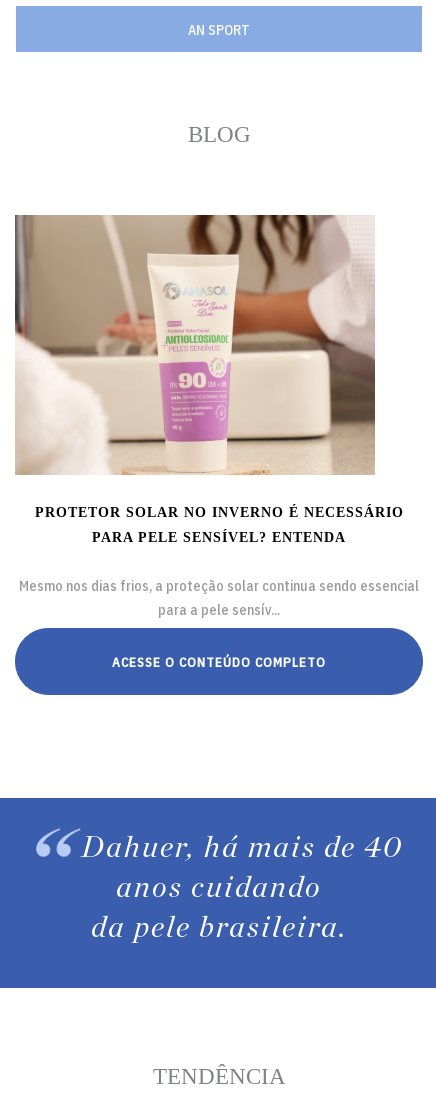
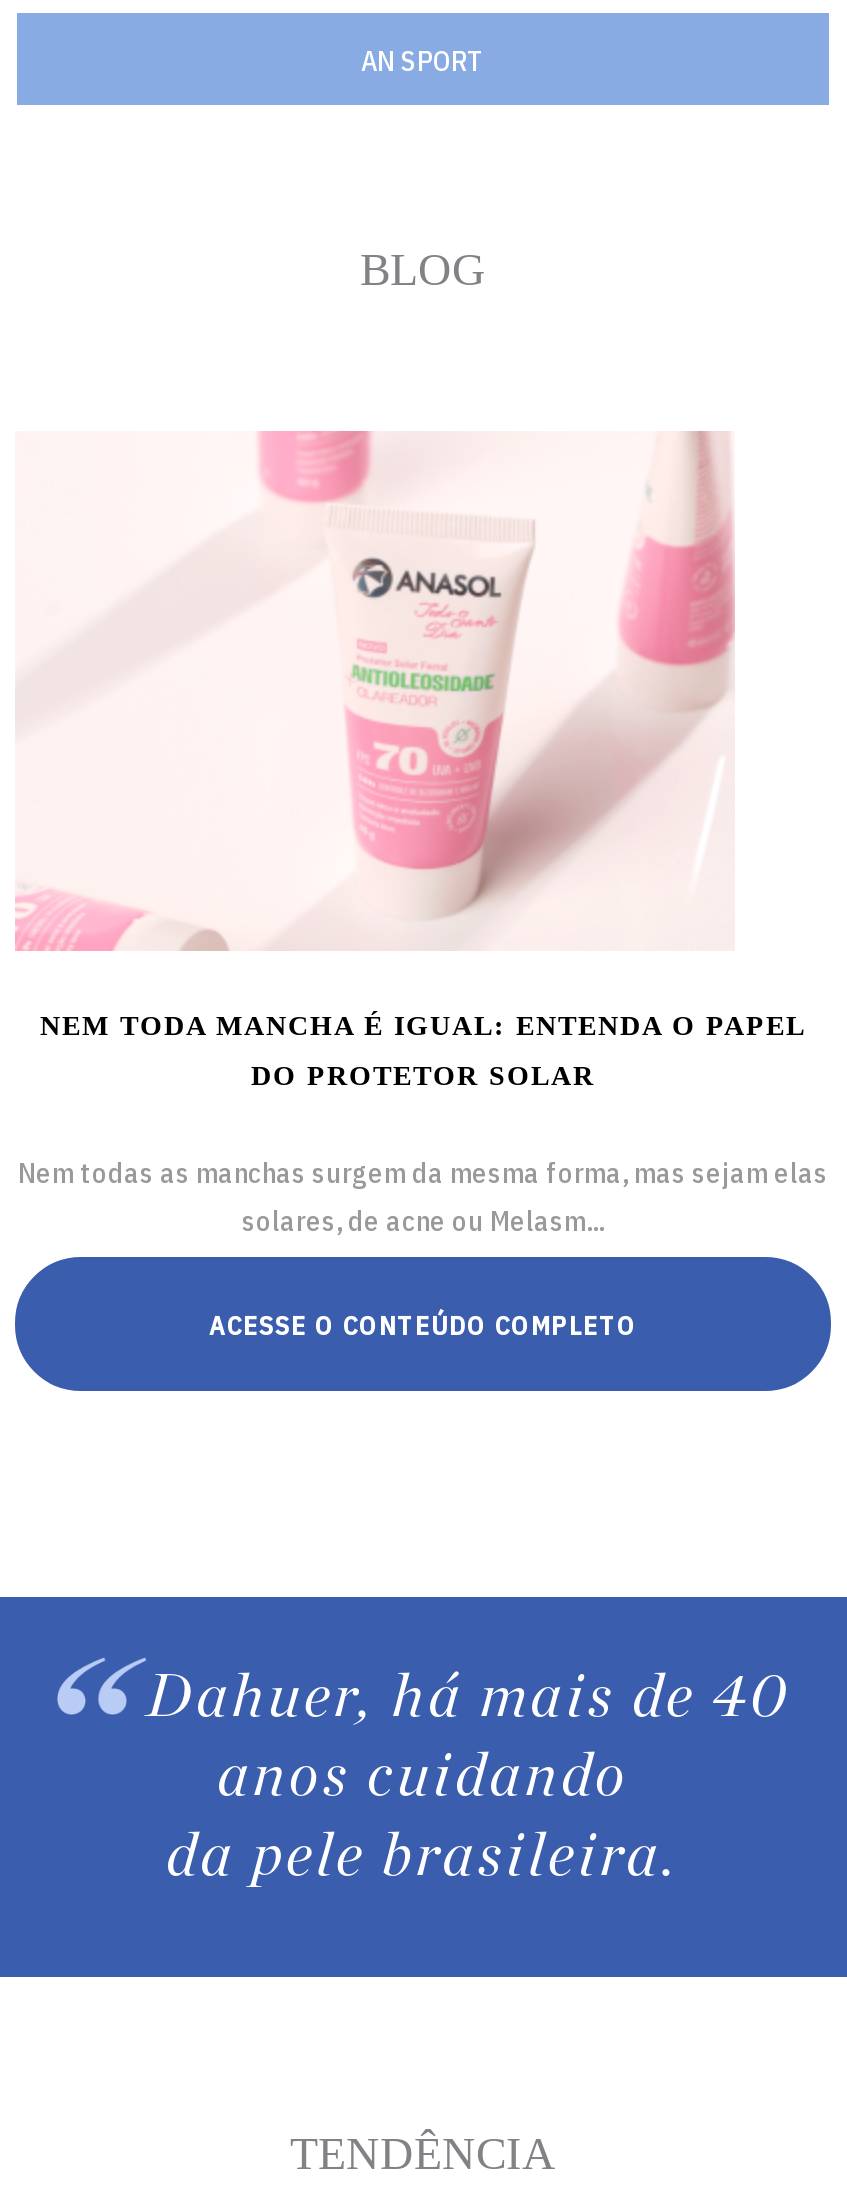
- [image]
- PROTETOR SOLAR NO INVERNO É NECESSÁRIO
+ [image]
+ NEM TODA MANCHA É IGUAL: ENTENDA O PAPEL

- PARA PELE SENSÍVEL? ENTENDA
+ DO PROTETOR SOLAR

- Mesmo nos dias frios, a proteção solar continua sendo essencial
- para a pele sensív...
+ Nem todas as manchas surgem da mesma forma, mas sejam elas
+ solares, de acne ou Melasm...
